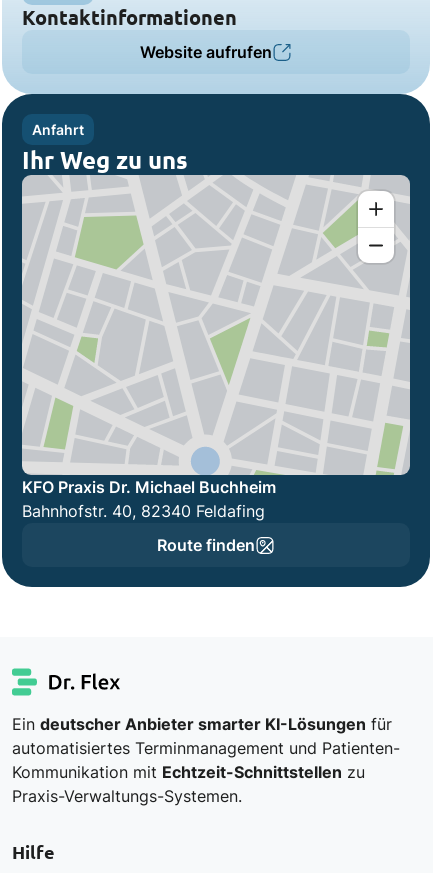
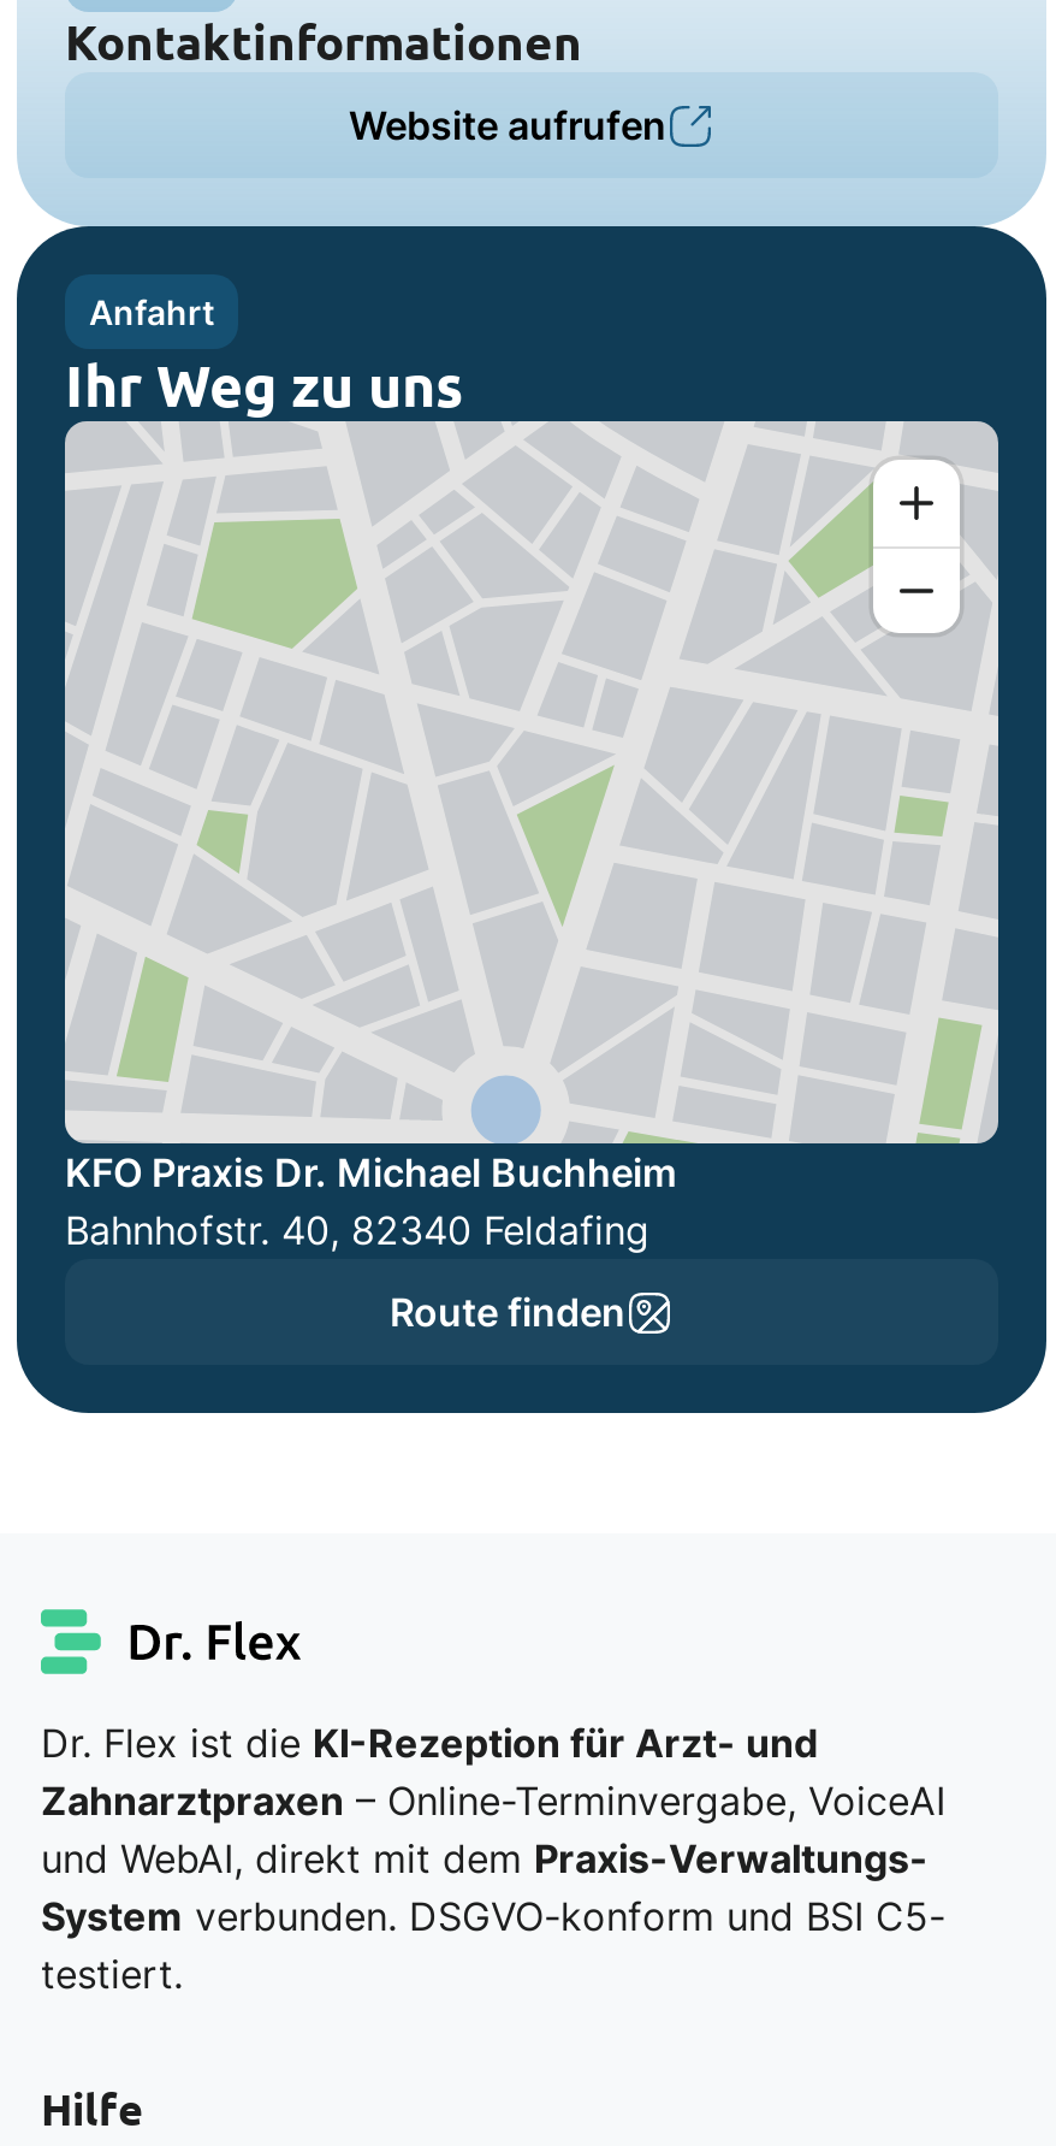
- Ein deutscher Anbieter smarter KI-Lösungen für
- automatisiertes Terminmanagement und Patienten-
- Kommunikation mit Echtzeit-Schnittstellen zu
- Praxis-Verwaltungs-Systemen.
+ Dr. Flex ist die KI-Rezeption für Arzt- und
+ Zahnarztpraxen – Online-Terminvergabe, VoiceAI
+ und WebAI, direkt mit dem Praxis-Verwaltungs-
+ System verbunden. DSGVO-konform und BSI C5-
+ testiert.
